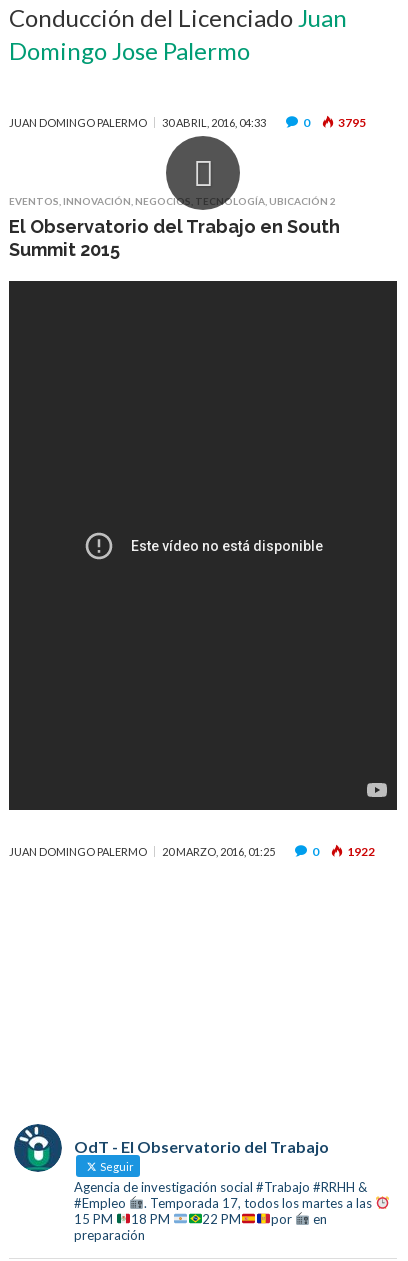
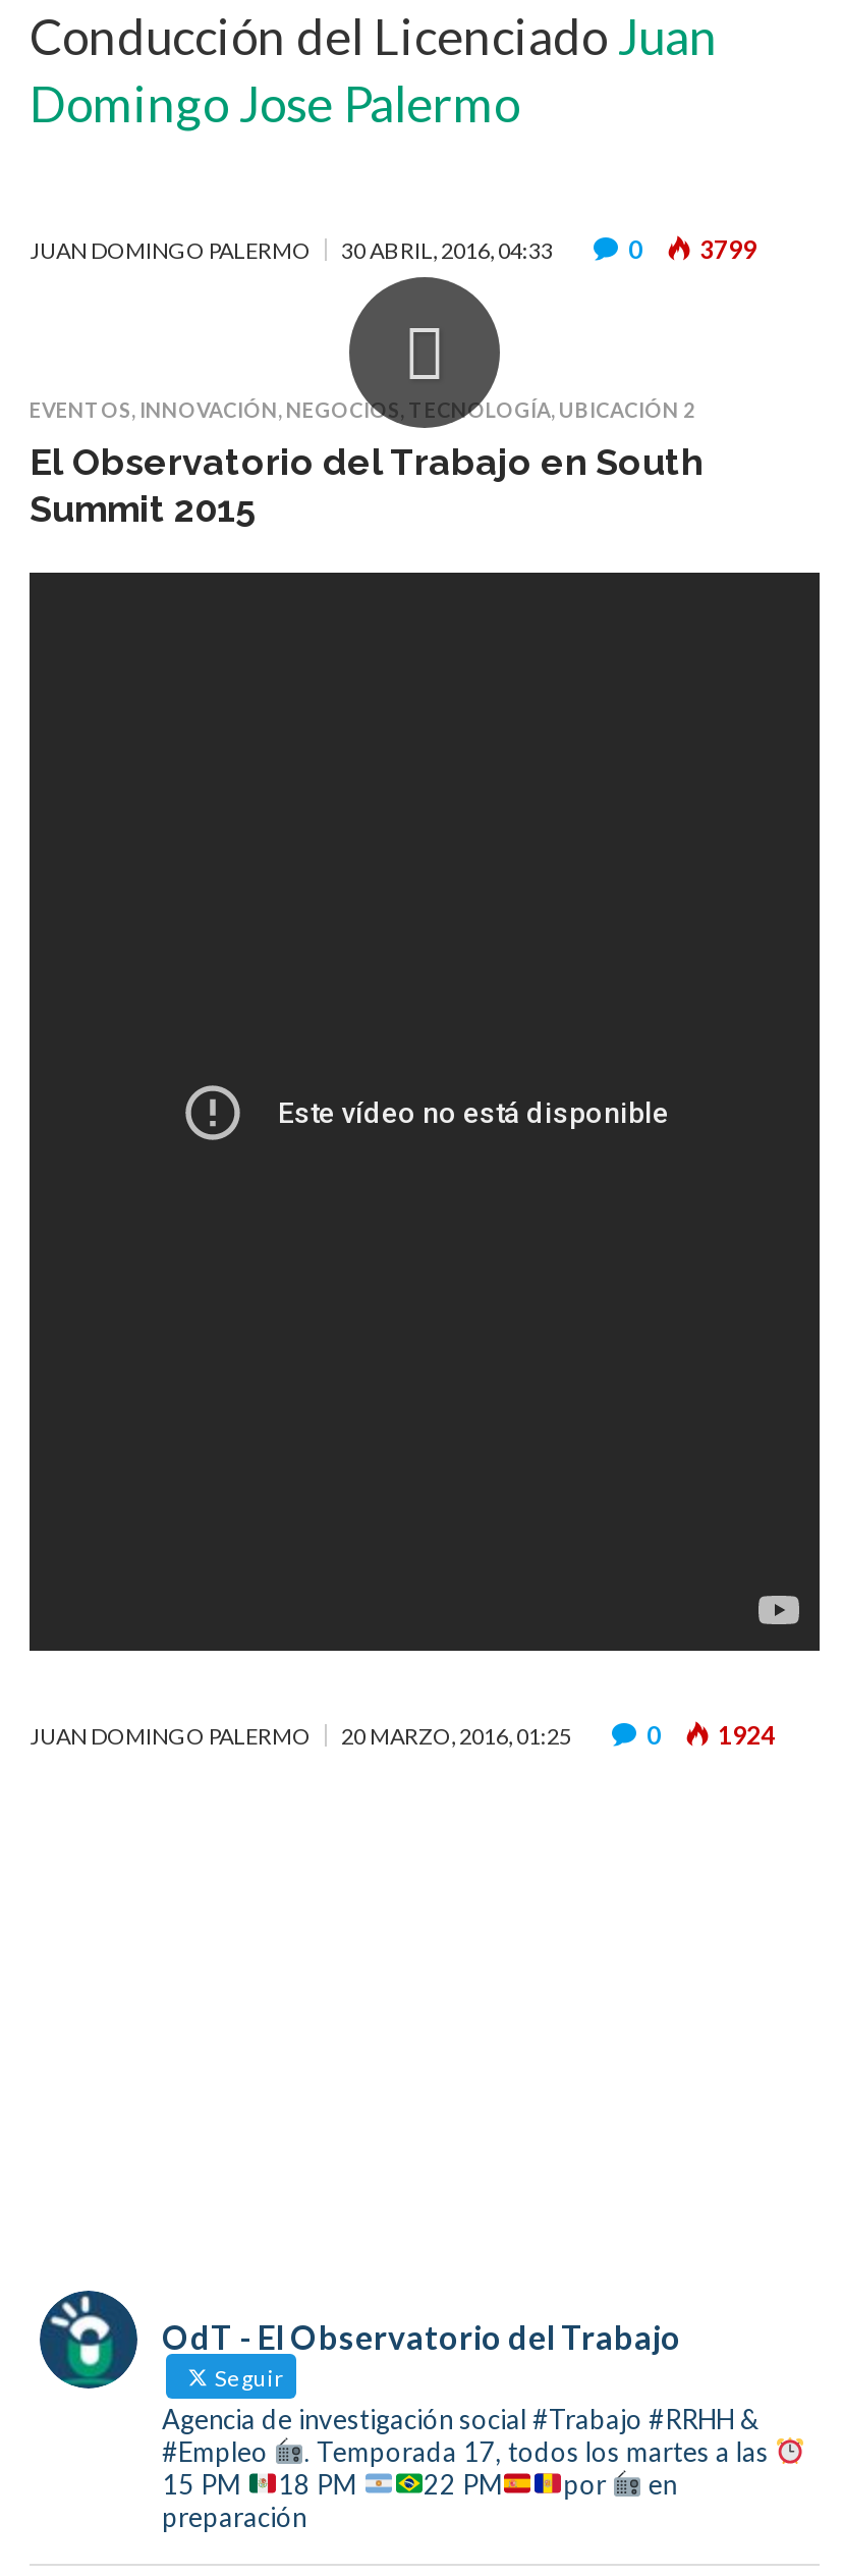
- 0 3795
+ 0 3799

- 0 1922
+ 0 1924
